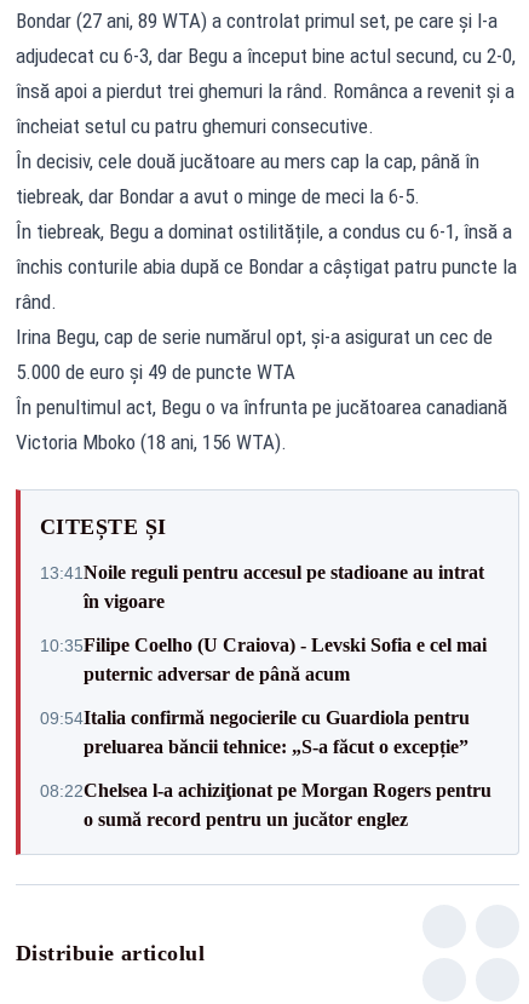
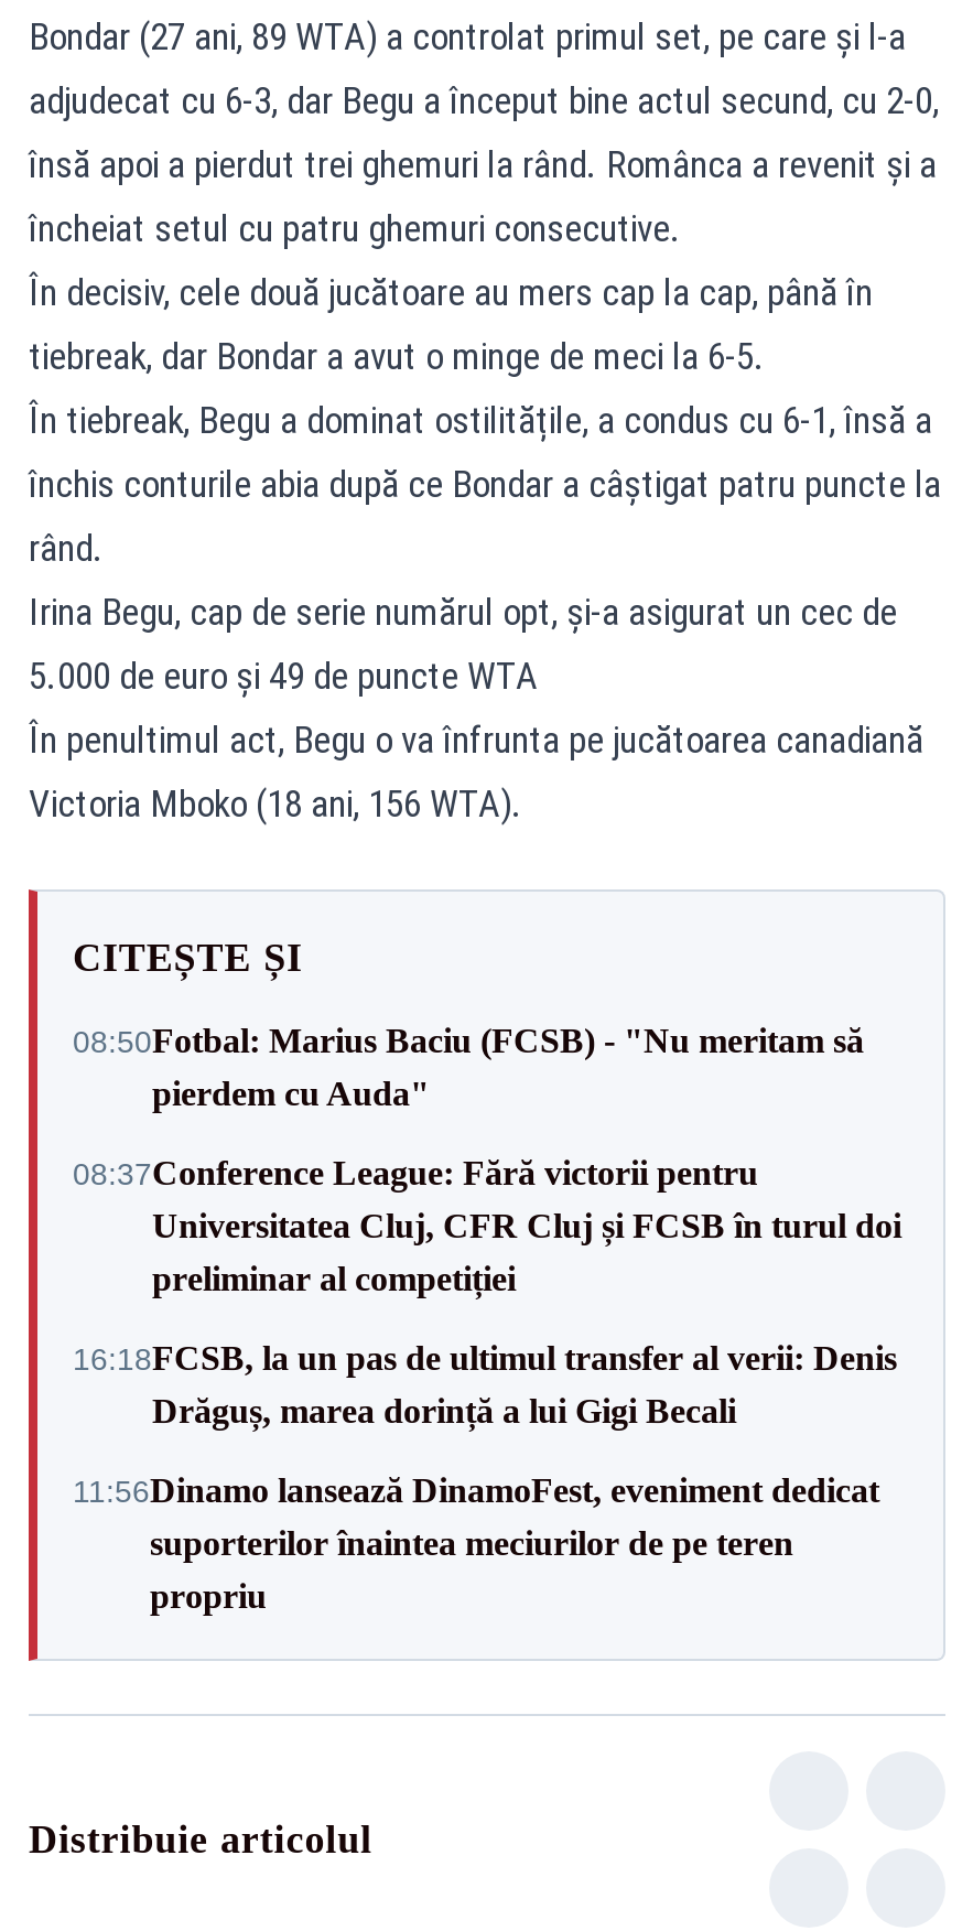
- 13:41Noile reguli pentru accesul pe stadioane au intrat
- în vigoare
+ 08:50Fotbal: Marius Baciu (FCSB) - "Nu meritam să
+ pierdem cu Auda"

- 10:35Filipe Coelho (U Craiova) - Levski Sofia e cel mai
- puternic adversar de până acum
+ 08:37Conference League: Fără victorii pentru
+ Universitatea Cluj, CFR Cluj și FCSB în turul doi
+ preliminar al competiției

- 09:54Italia confirmă negocierile cu Guardiola pentru
- preluarea băncii tehnice: „S-a făcut o excepție”
+ 16:18FCSB, la un pas de ultimul transfer al verii: Denis
+ Drăguș, marea dorință a lui Gigi Becali

- 08:22Chelsea l-a achiziţionat pe Morgan Rogers pentru
- o sumă record pentru un jucător englez
+ 11:56Dinamo lansează DinamoFest, eveniment dedicat
+ suporterilor înaintea meciurilor de pe teren
+ propriu
